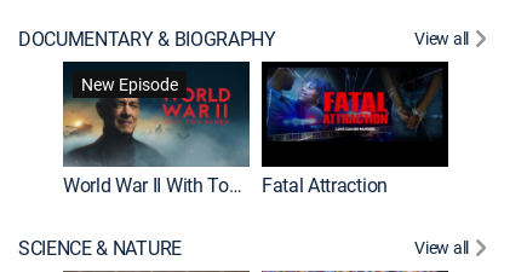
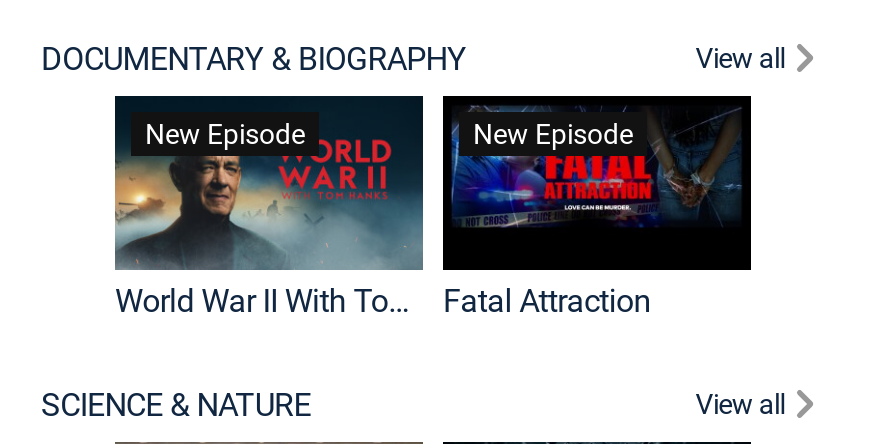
+ New Episode
